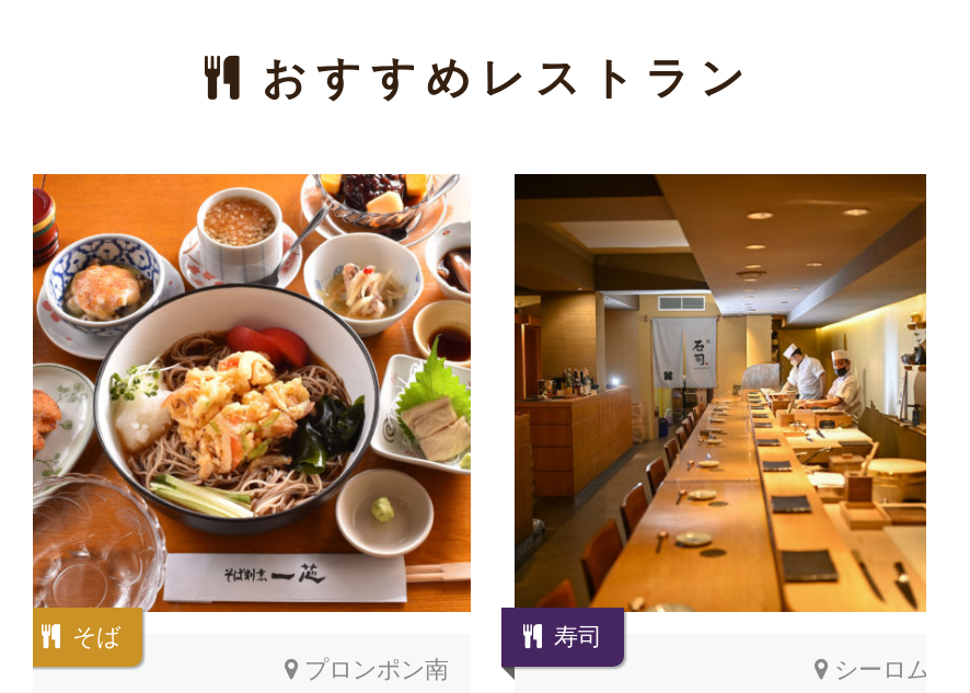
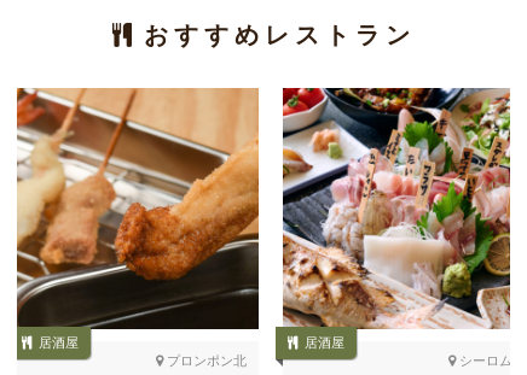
- [image]
- プロンポン南
+ [image]
+ プロンポン北

- [image]
- 寿司
+ [image]
+ 居酒屋

- そば
+ 居酒屋
